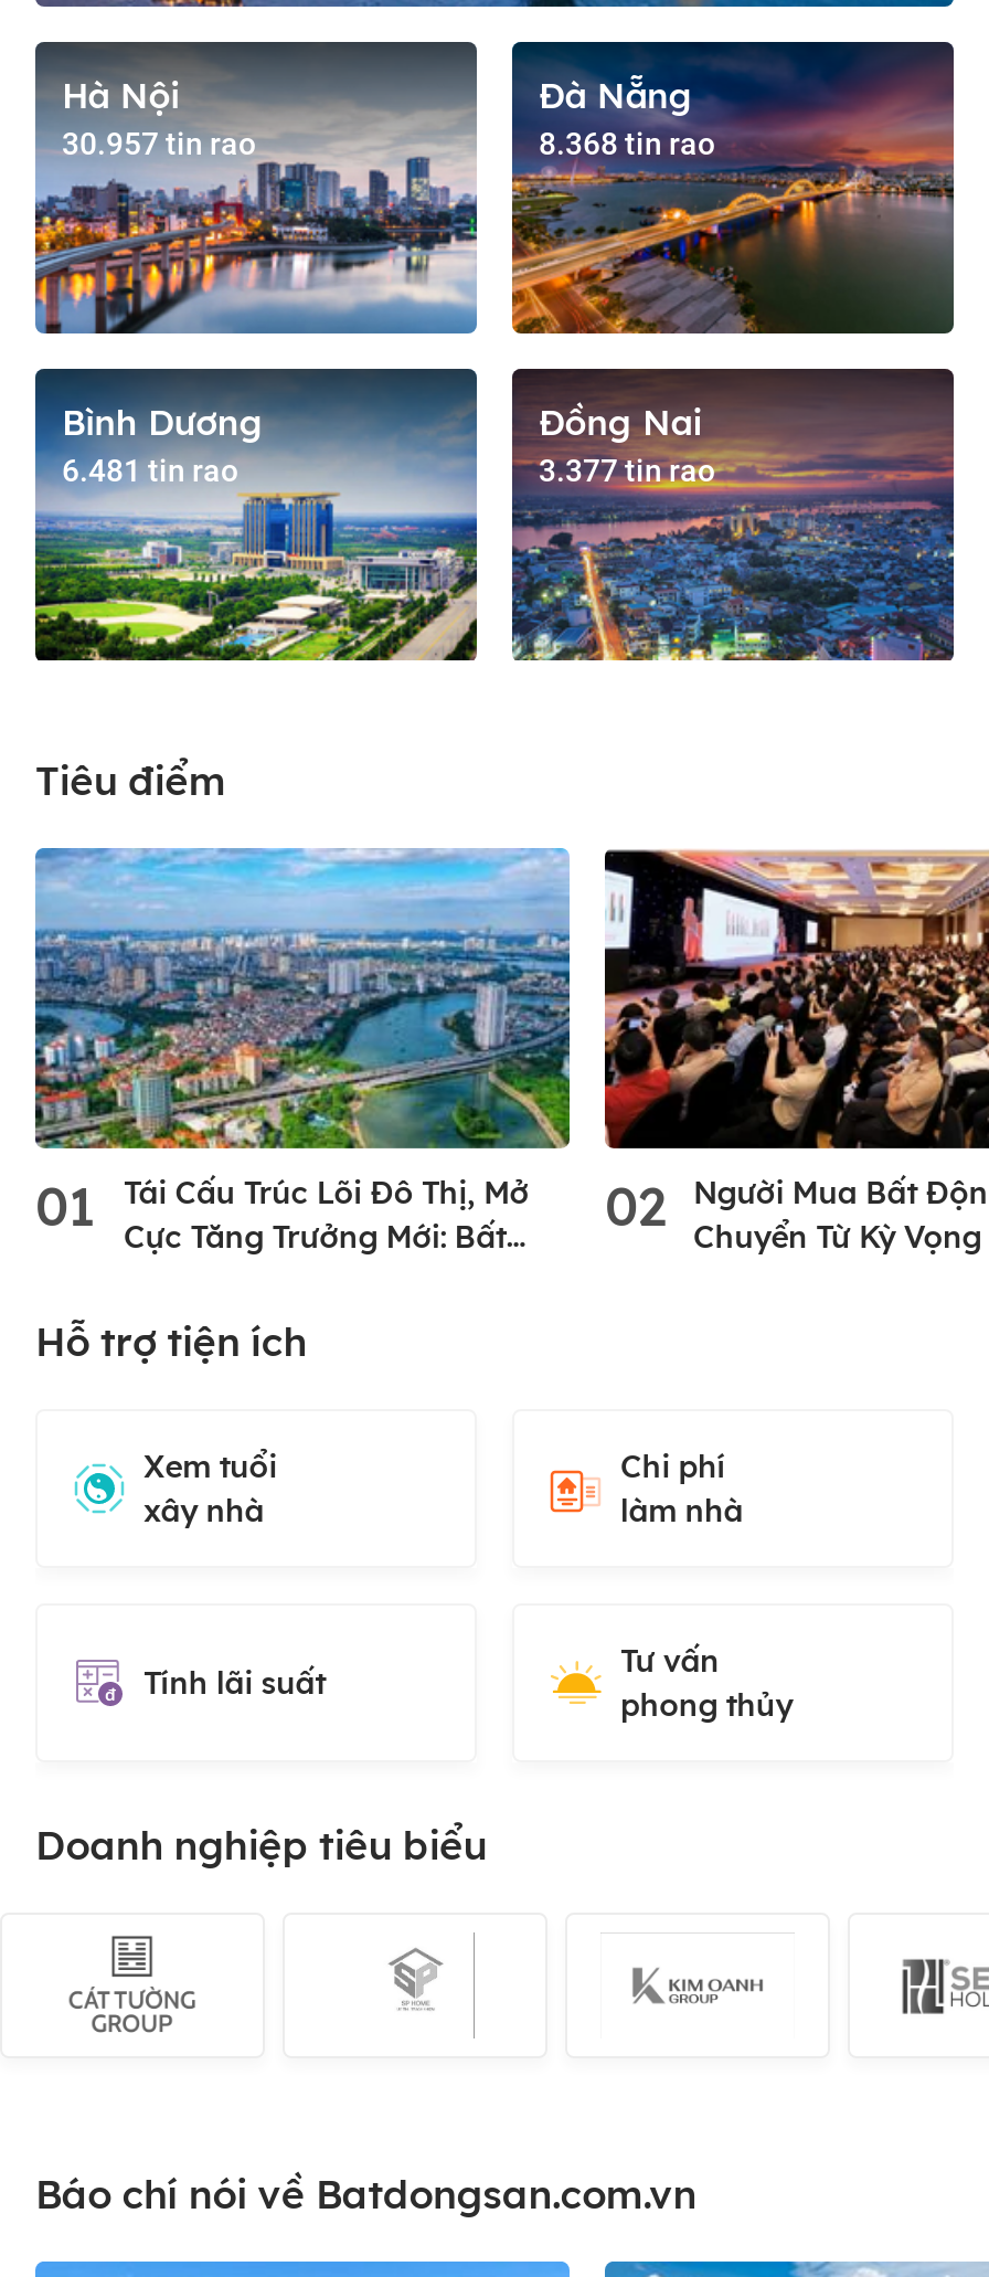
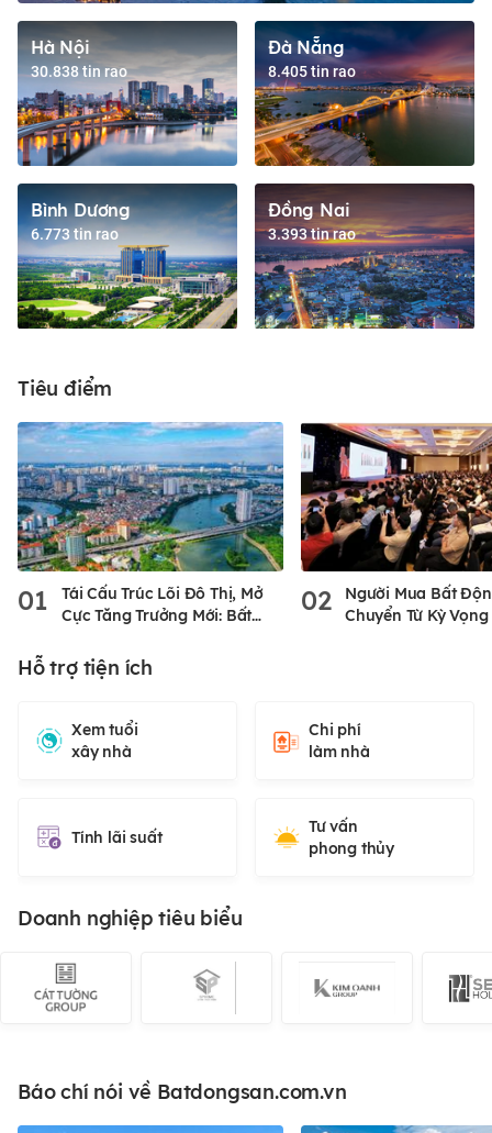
- 30.957 tin rao
+ 30.838 tin rao

- 8.368 tin rao
+ 8.405 tin rao

- 6.481 tin rao
+ 6.773 tin rao

- 3.377 tin rao
+ 3.393 tin rao
